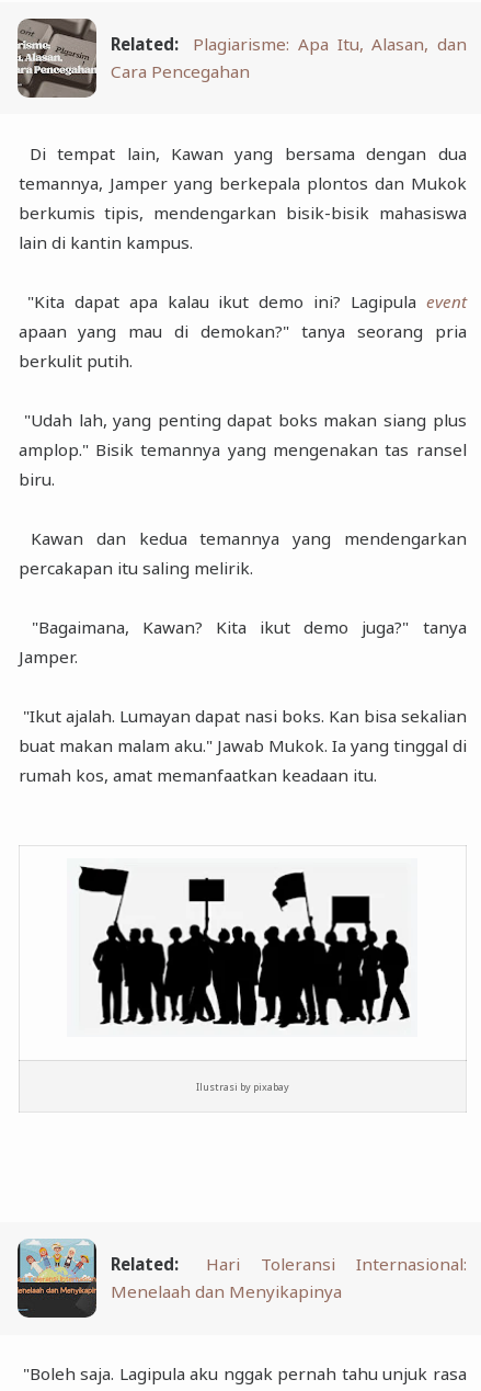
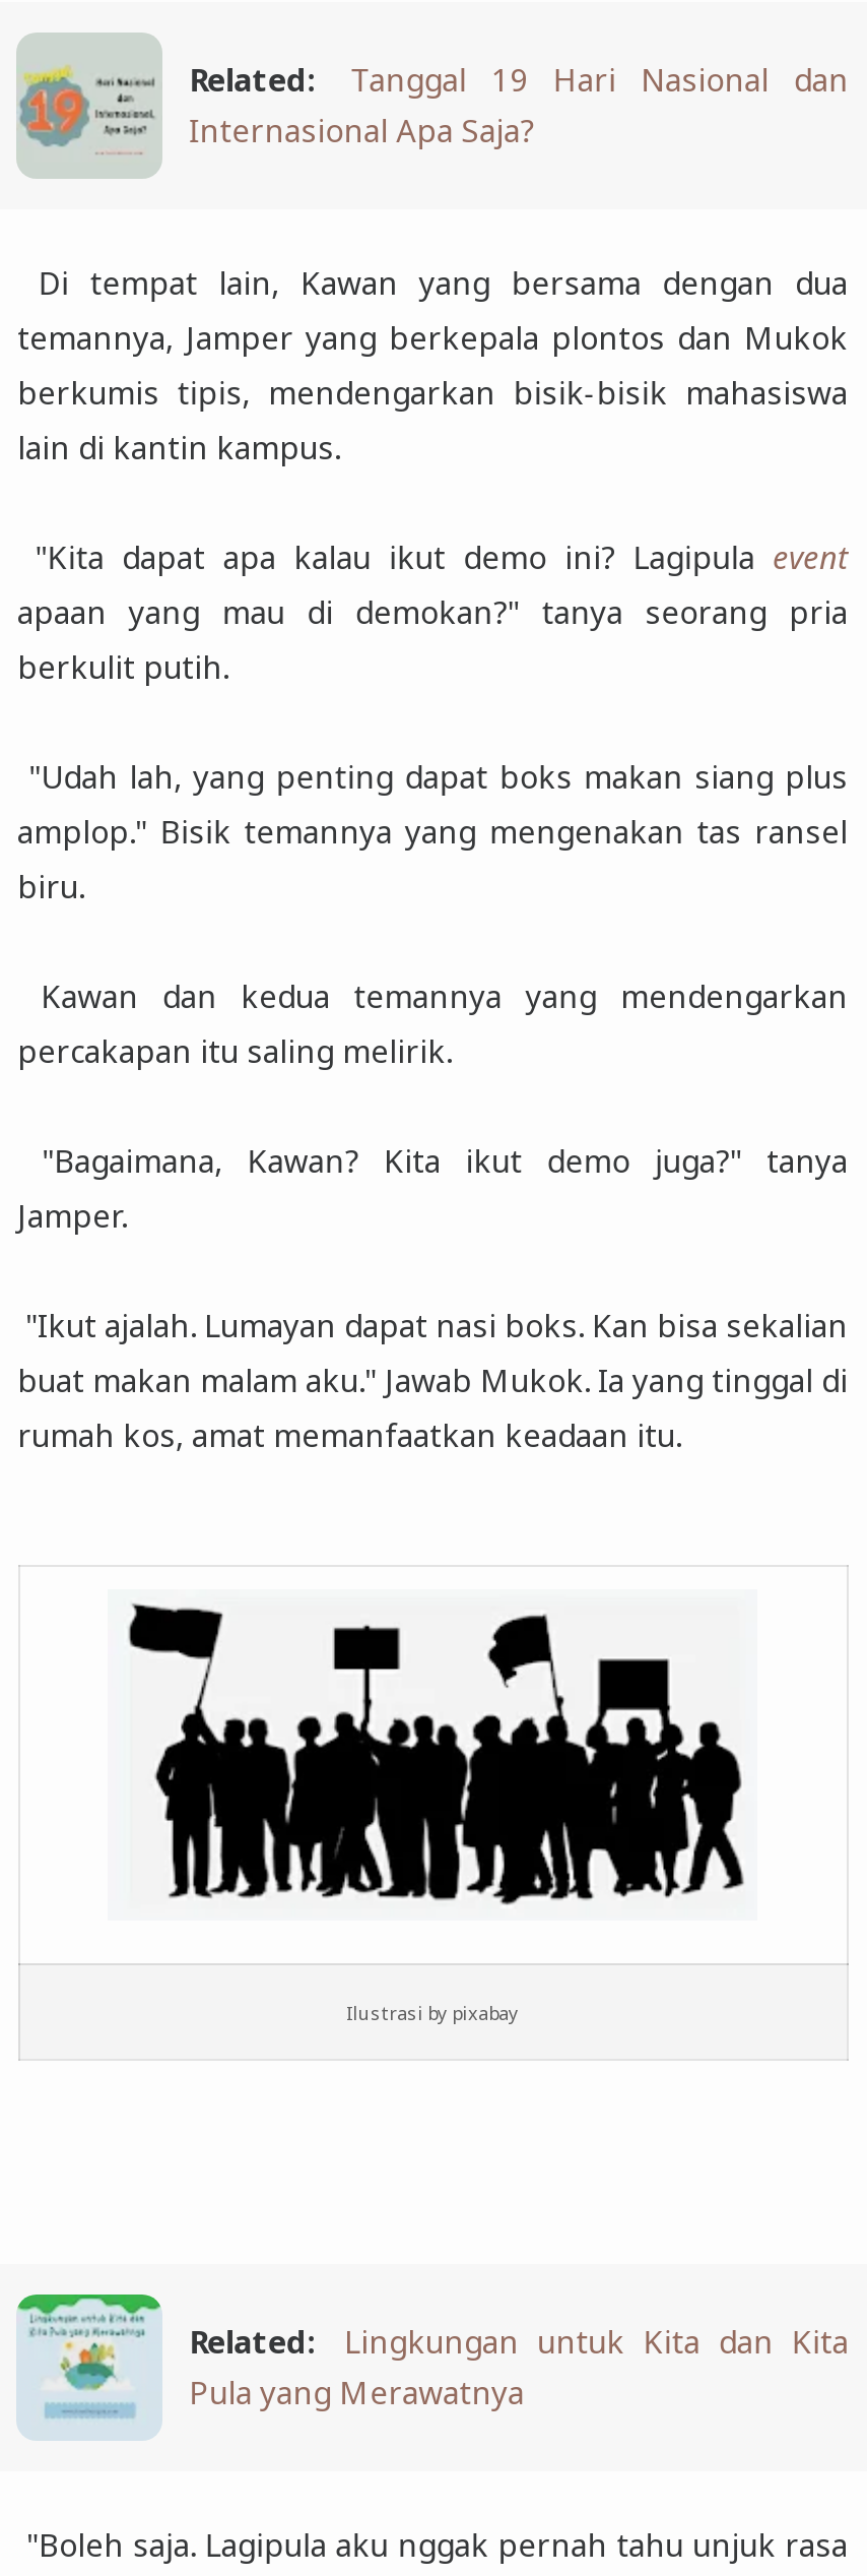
- [image]
- Plagiarisme: Apa Itu, Alasan, dan
- Cara Pencegahan
+ [image]
+ Tanggal 19 Hari Nasional dan
+ Internasional Apa Saja?

- [image]
- Hari Toleransi Internasional:
- Menelaah dan Menyikapinya
+ [image]
+ Lingkungan untuk Kita dan Kita
+ Pula yang Merawatnya
